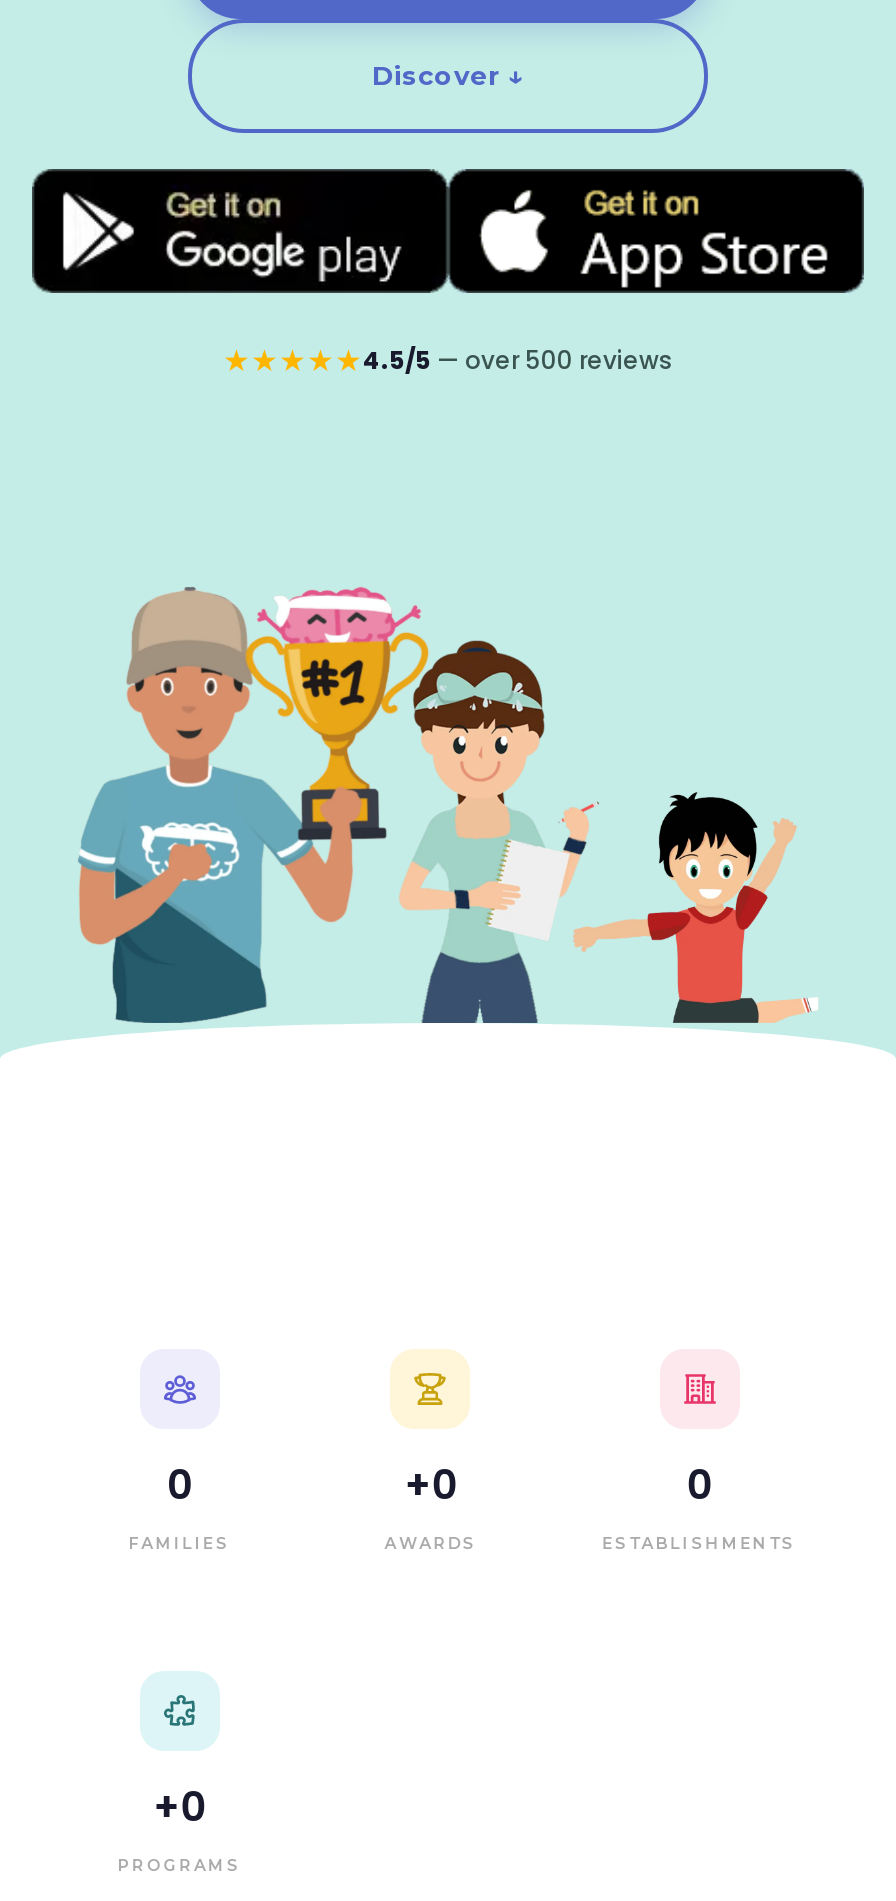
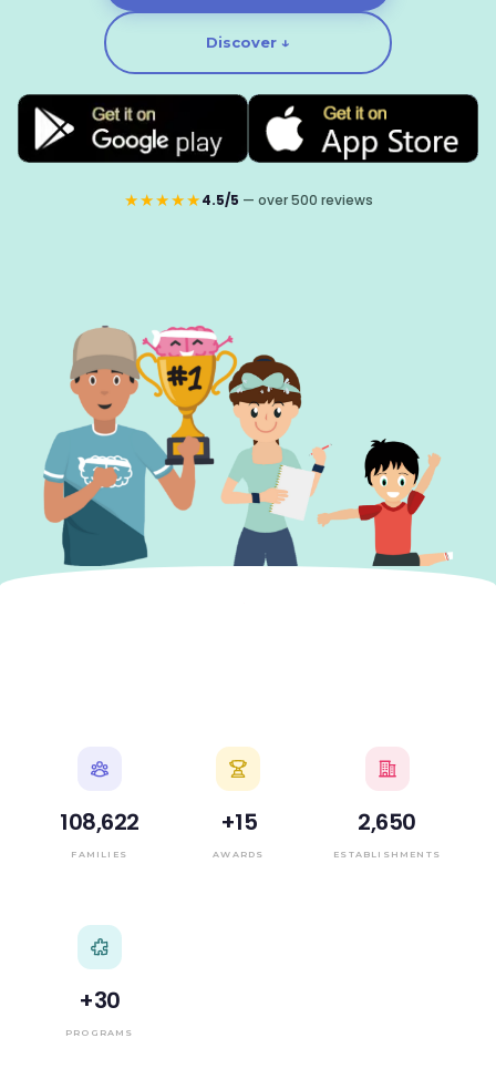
- 0
+ 108,622

- +0
+ +15

- 0
+ 2,650

- +0
+ +30
